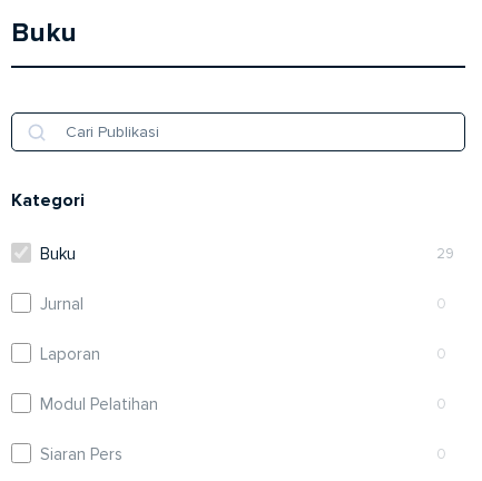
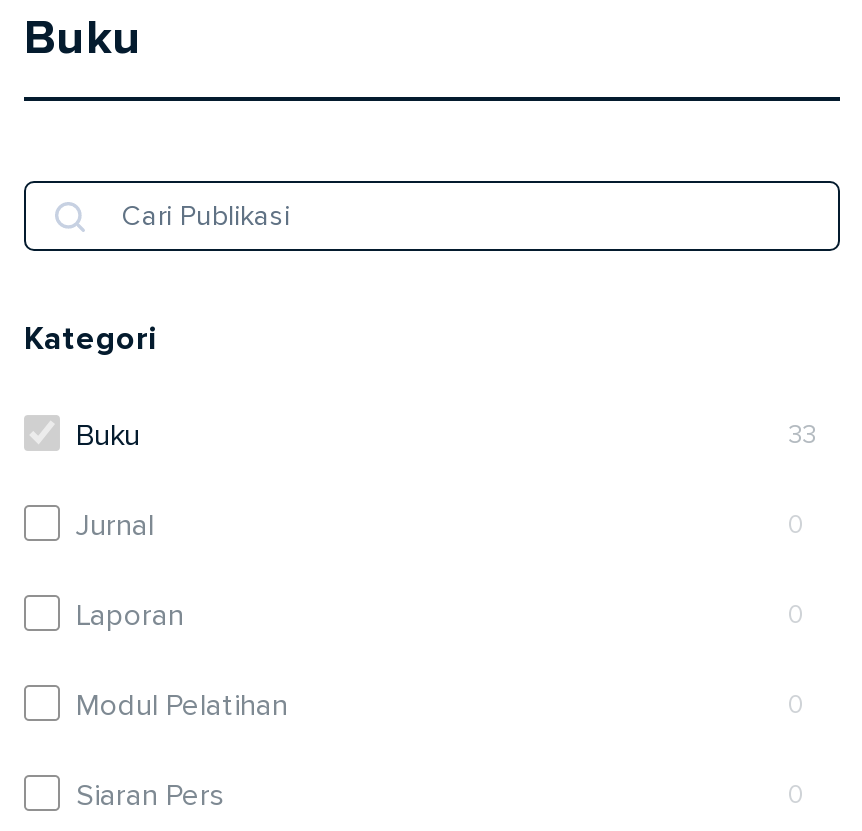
- 29
+ 33
